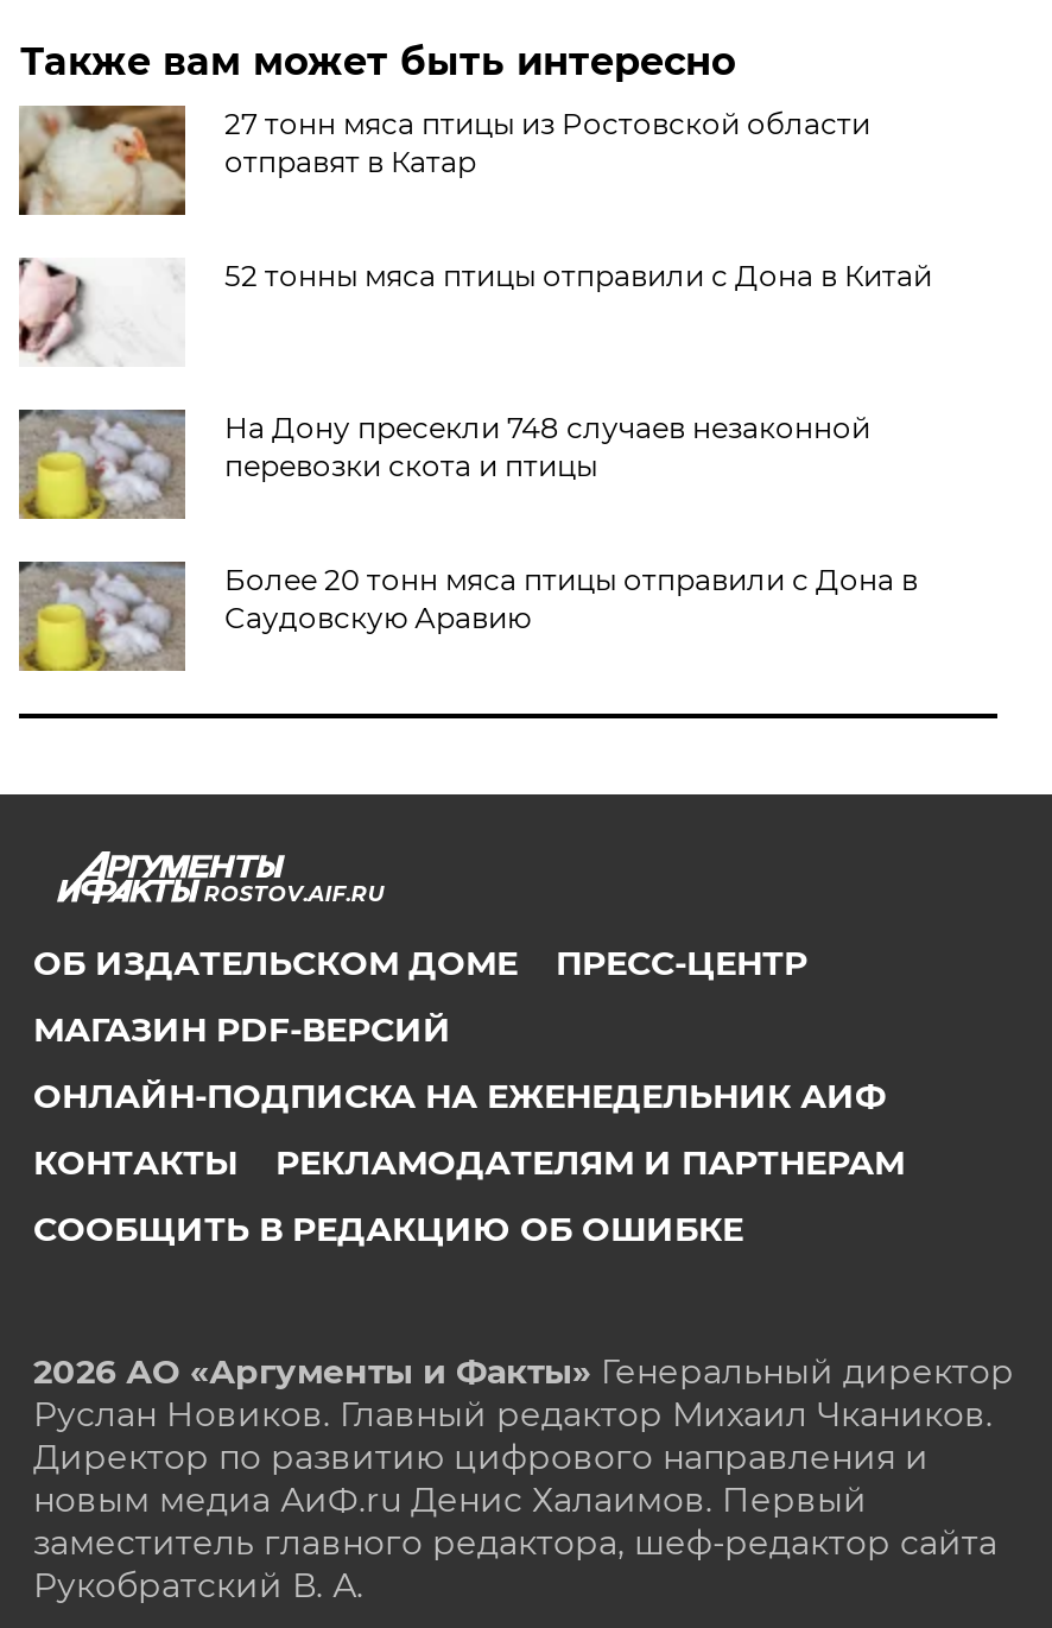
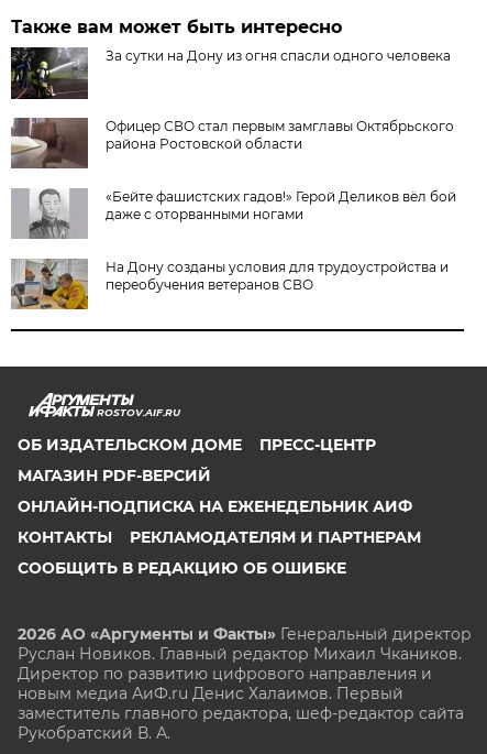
- [image]
- 27 тонн мяса птицы из Ростовской области
- отправят в Катар
+ [image]
+ За сутки на Дону из огня спасли одного человека

- [image]
- 52 тонны мяса птицы отправили с Дона в Китай
+ [image]
+ Офицер СВО стал первым замглавы Октябрьского
+ района Ростовской области

- [image]
- На Дону пресекли 748 случаев незаконной
- перевозки скота и птицы
+ [image]
+ «Бейте фашистских гадов!» Герой Деликов вёл бой
+ даже с оторванными ногами

- [image]
- Более 20 тонн мяса птицы отправили с Дона в
- Саудовскую Аравию
+ [image]
+ На Дону созданы условия для трудоустройства и
+ переобучения ветеранов СВО
